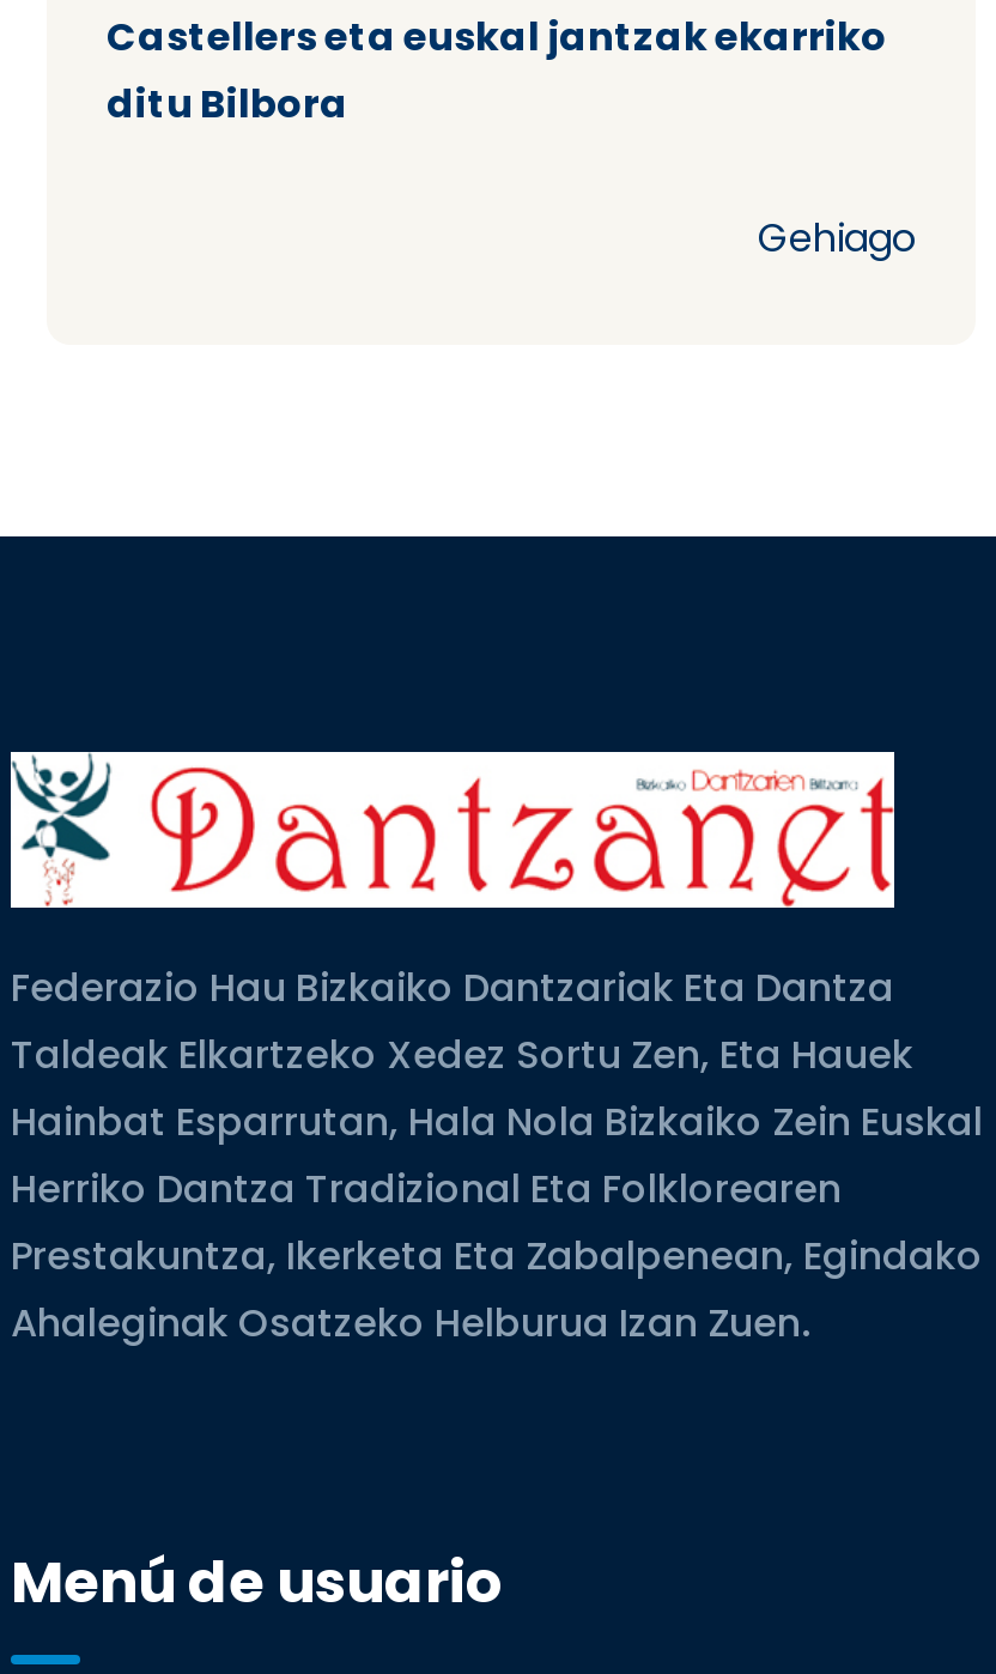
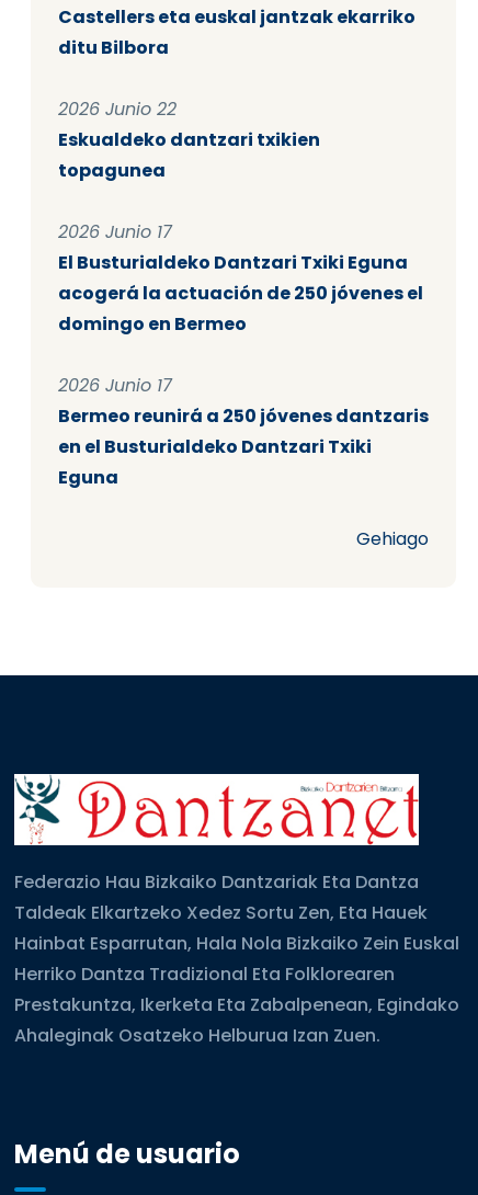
+ 2026 Junio 22
+ Eskualdeko dantzari txikien
+ topagunea
+ 2026 Junio 17
+ El Busturialdeko Dantzari Txiki Eguna
+ acogerá la actuación de 250 jóvenes el
+ domingo en Bermeo
+ 2026 Junio 17
+ Bermeo reunirá a 250 jóvenes dantzaris
+ en el Busturialdeko Dantzari Txiki
+ Eguna
